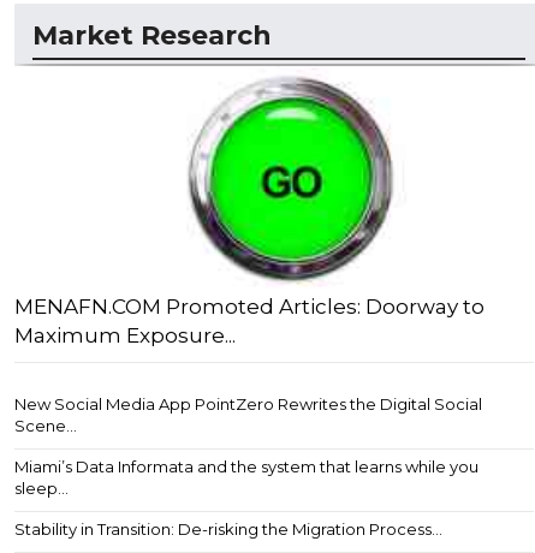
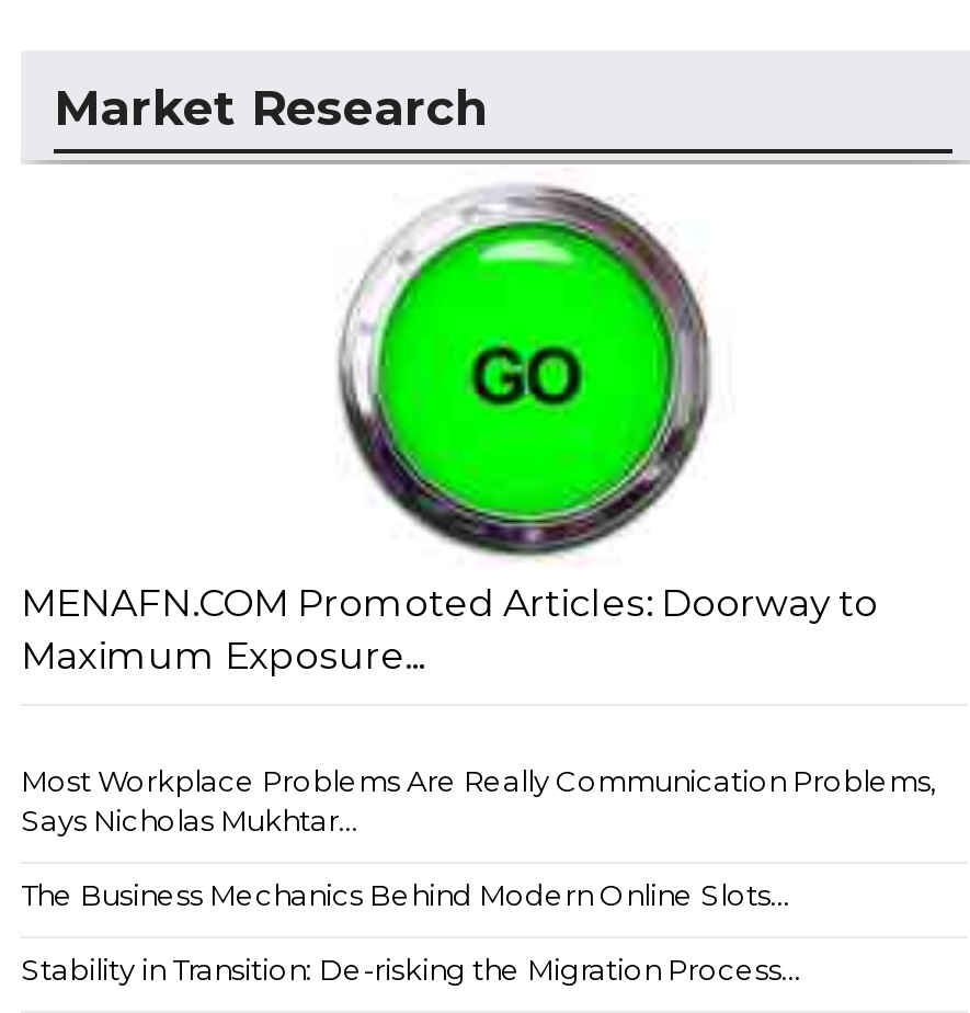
- New Social Media App PointZero Rewrites the Digital Social
- Scene...
+ Most Workplace Problems Are Really Communication Problems,
+ Says Nicholas Mukhtar...

- Miami’s Data Informata and the system that learns while you
- sleep...
+ The Business Mechanics Behind Modern Online Slots...
